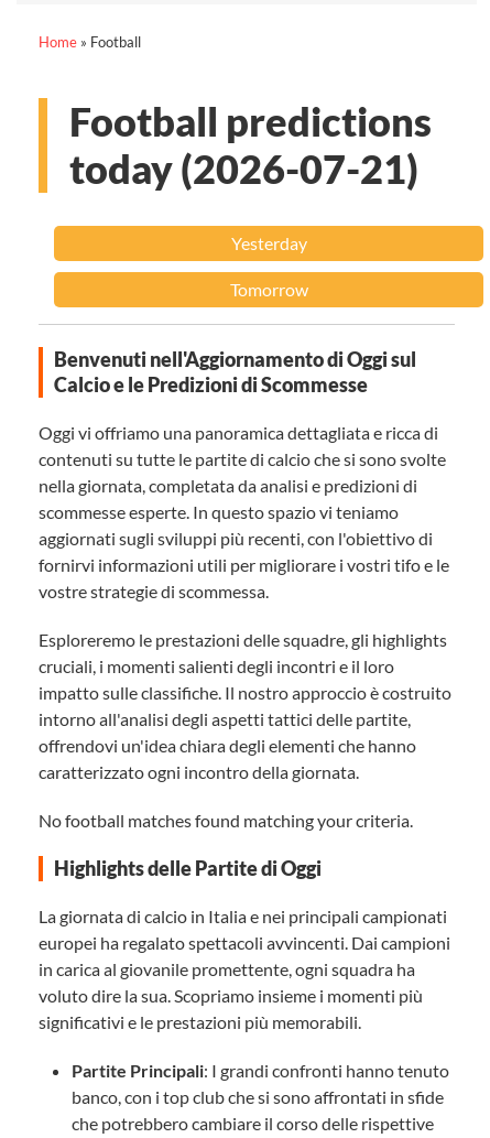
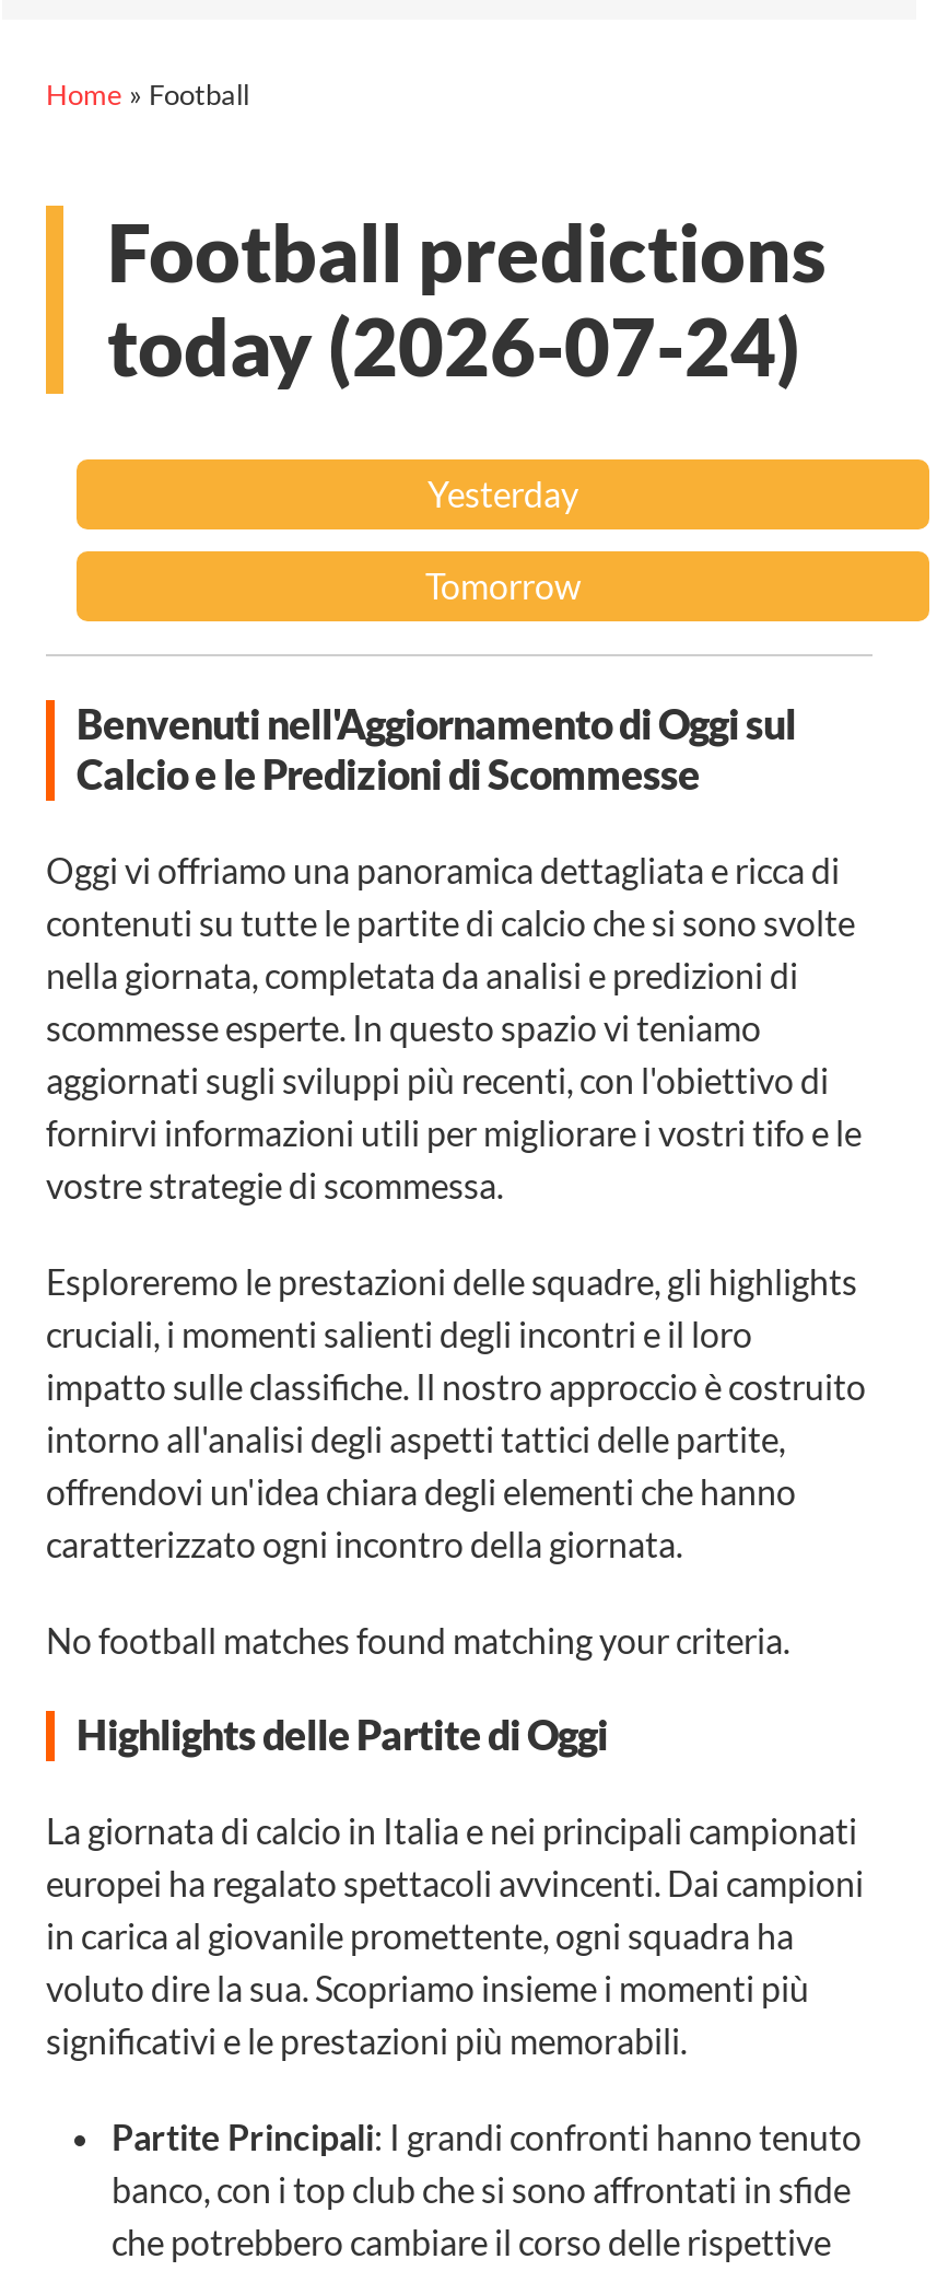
- today (2026-07-21)
+ today (2026-07-24)
